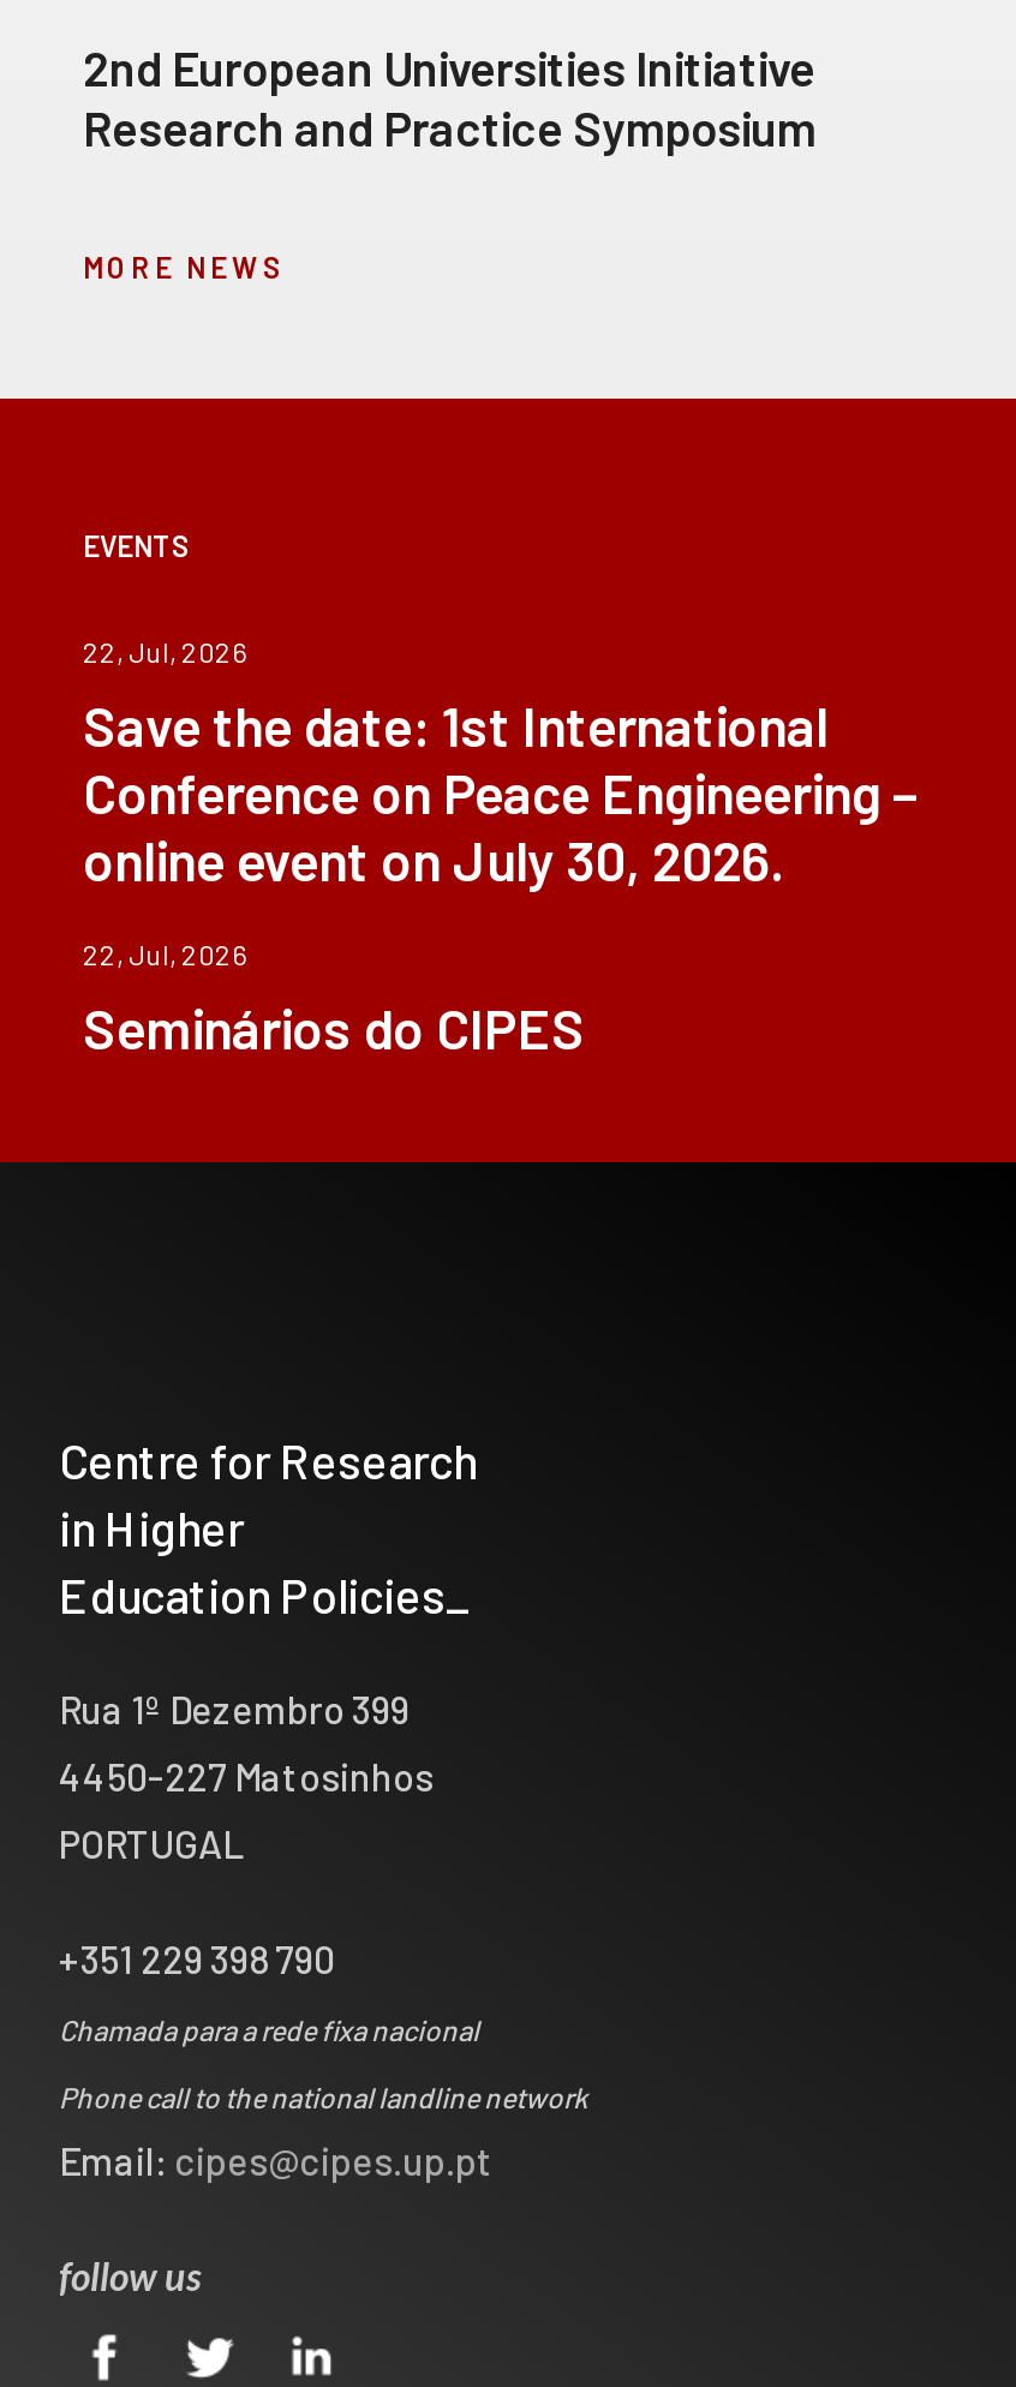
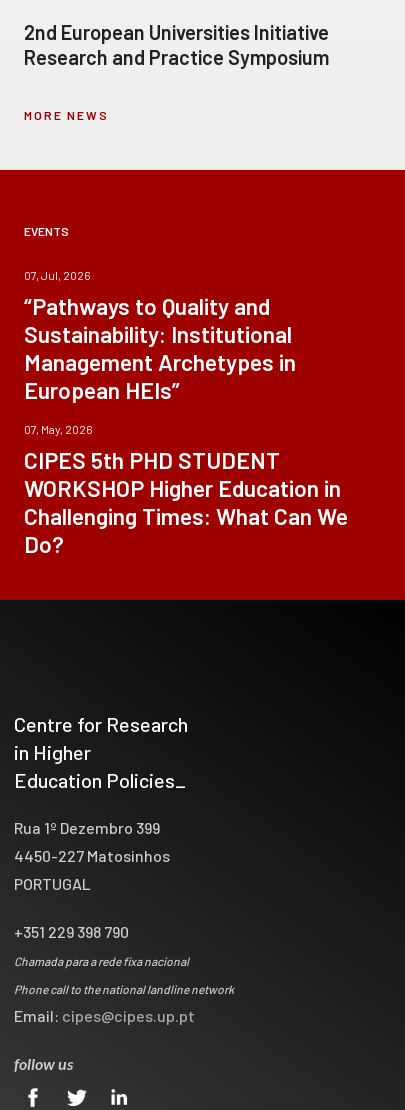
- 22, Jul, 2026
- Save the date: 1st International
- Conference on Peace Engineering –
- online event on July 30, 2026.
+ 07, Jul, 2026
+ “Pathways to Quality and
+ Sustainability: Institutional
+ Management Archetypes in
+ European HEIs”

- 22, Jul, 2026
- Seminários do CIPES
+ 07, May, 2026
+ CIPES 5th PHD STUDENT
+ WORKSHOP Higher Education in
+ Challenging Times: What Can We
+ Do?
